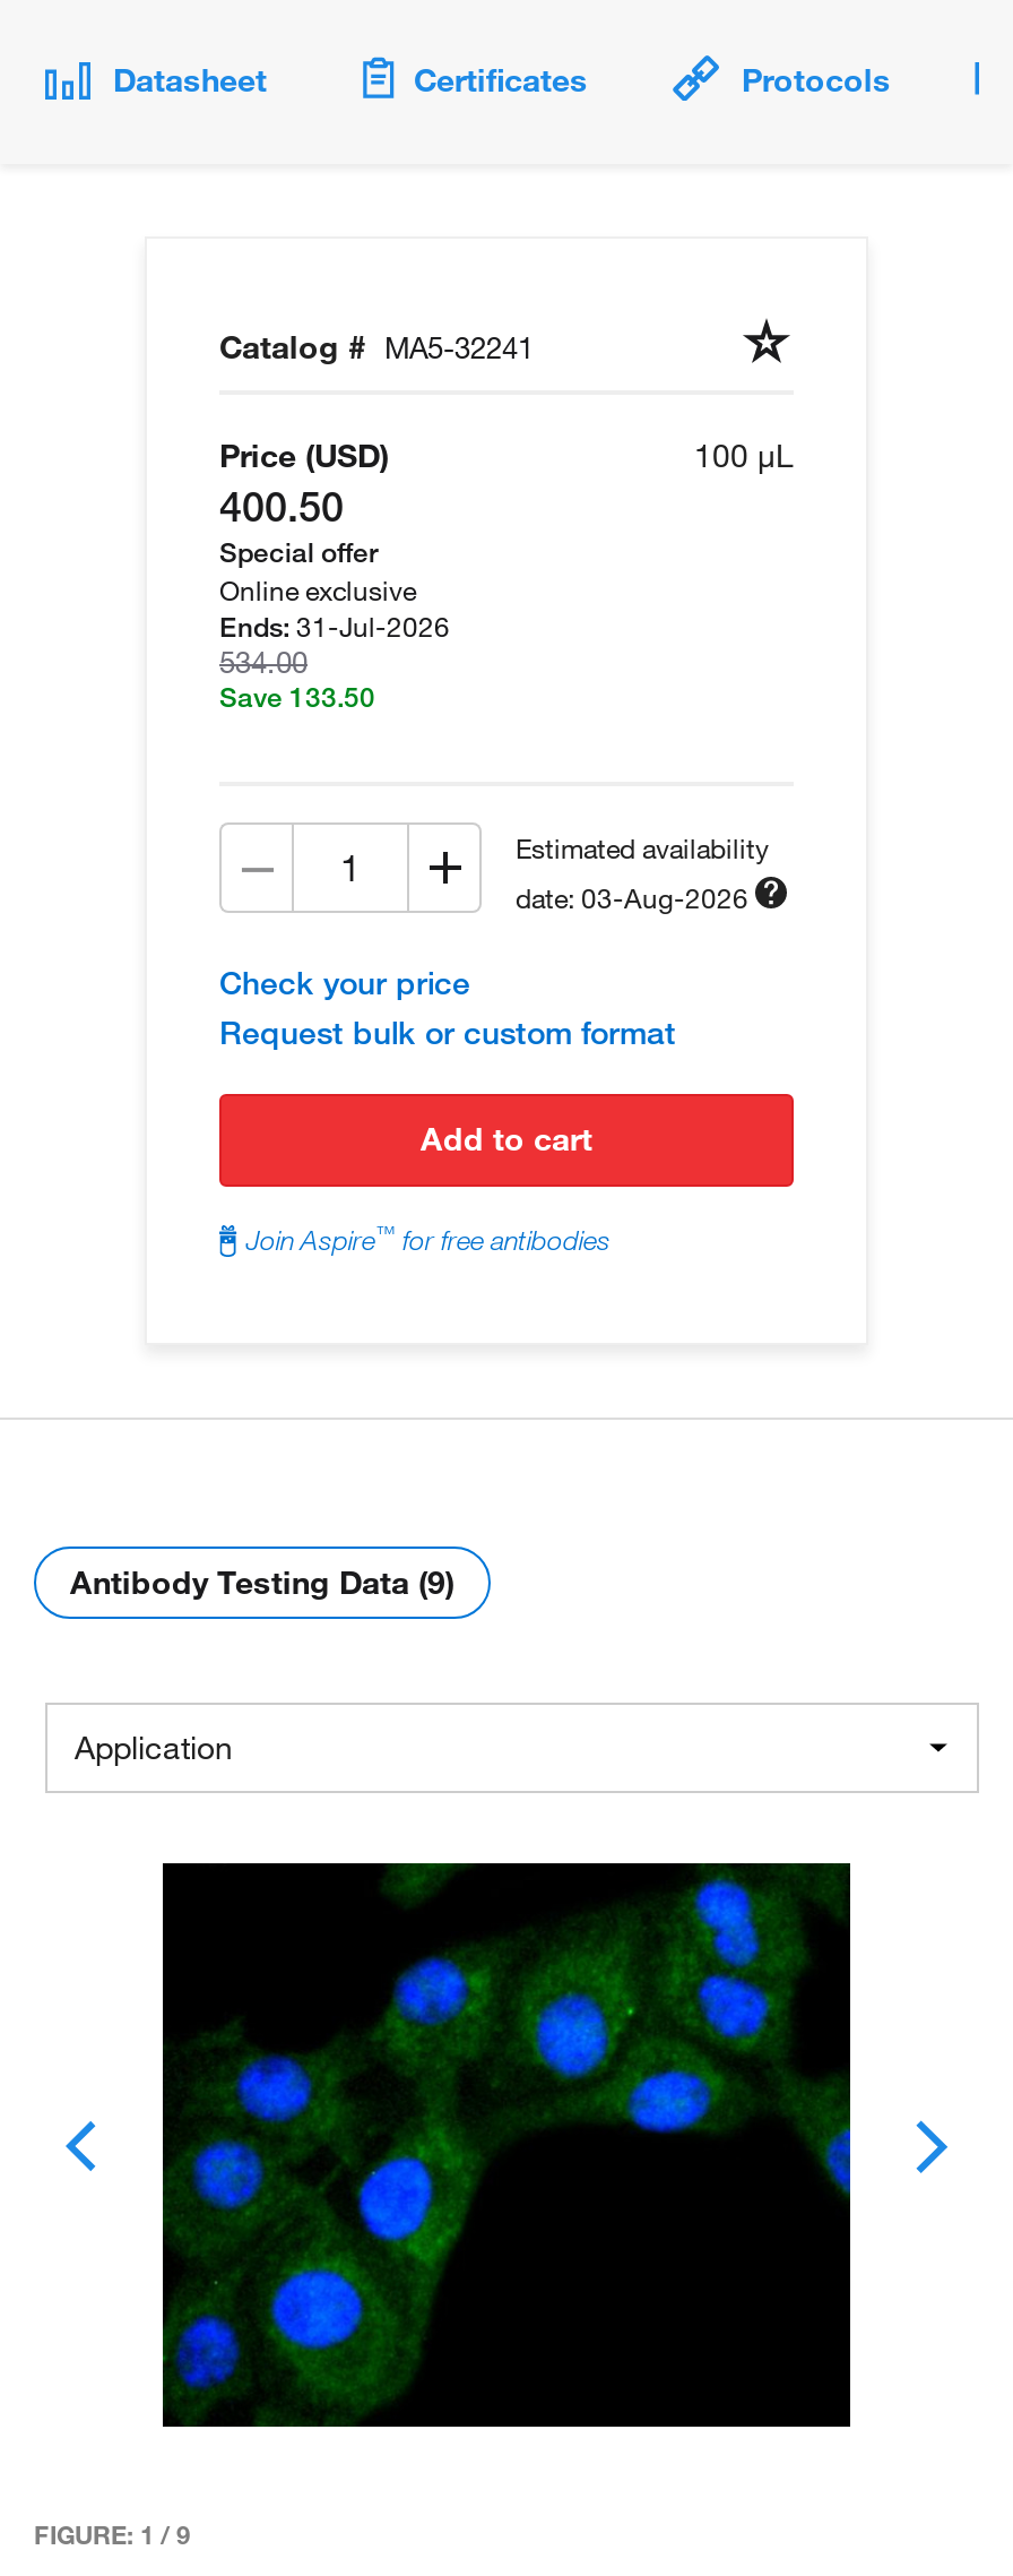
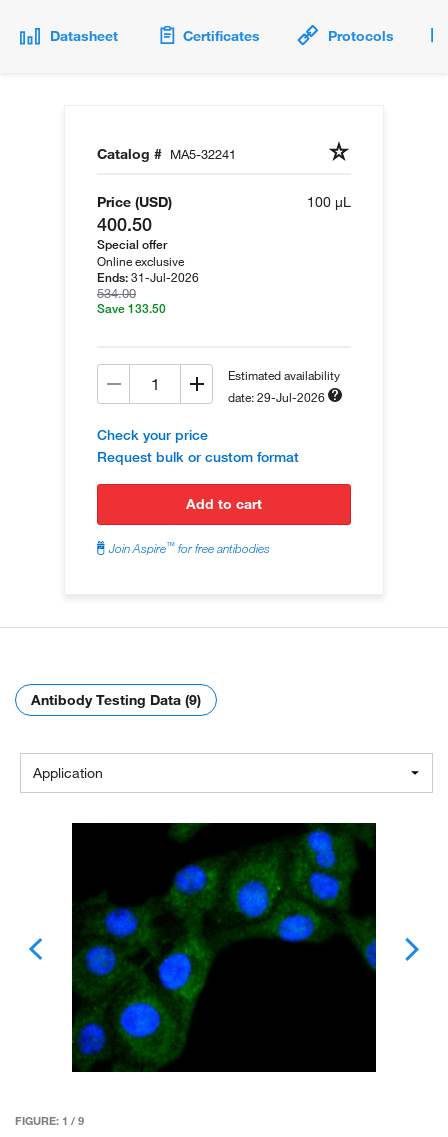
- date: 03-Aug-2026
+ date: 29-Jul-2026
